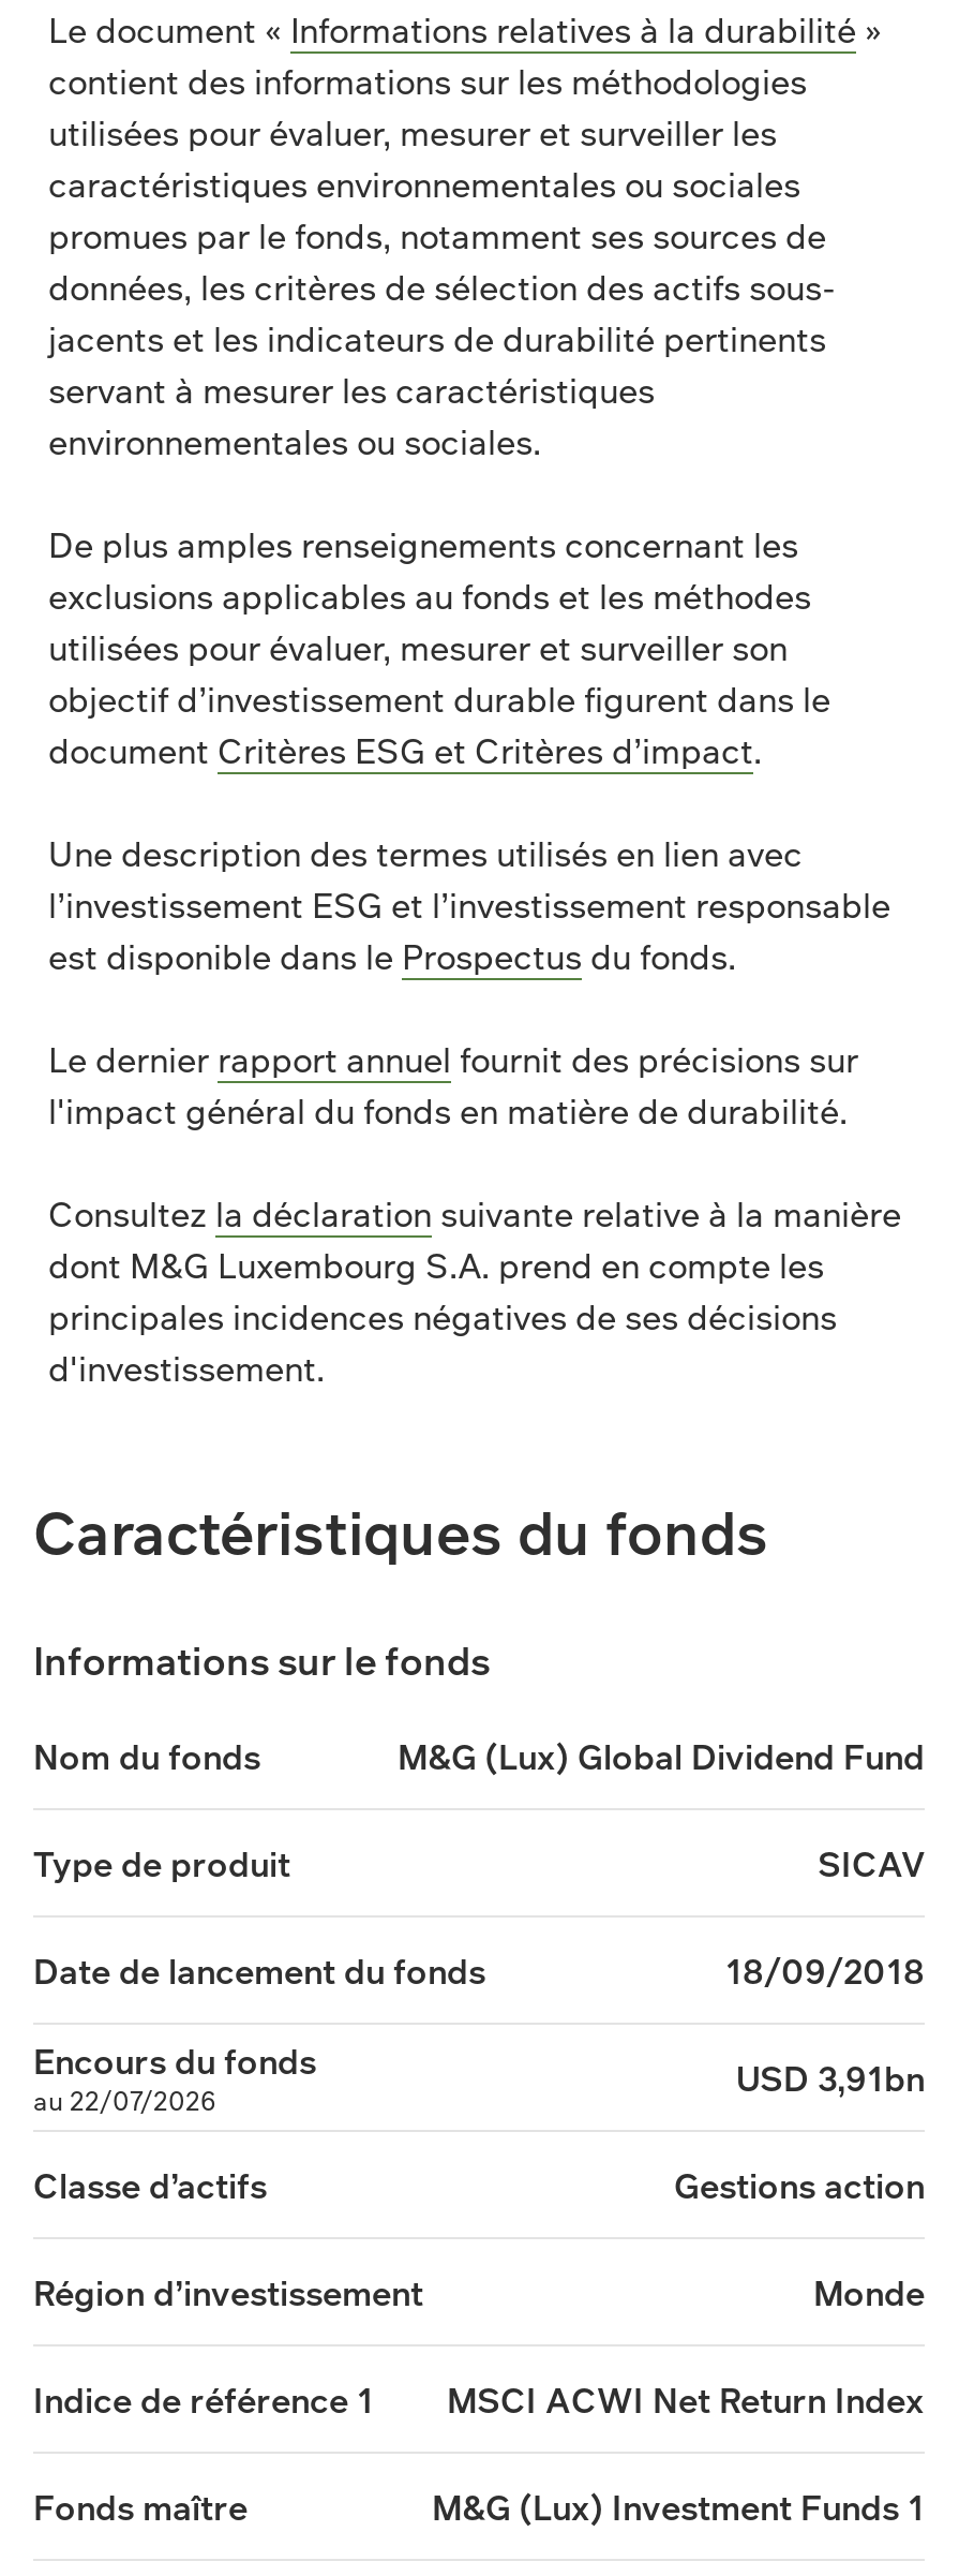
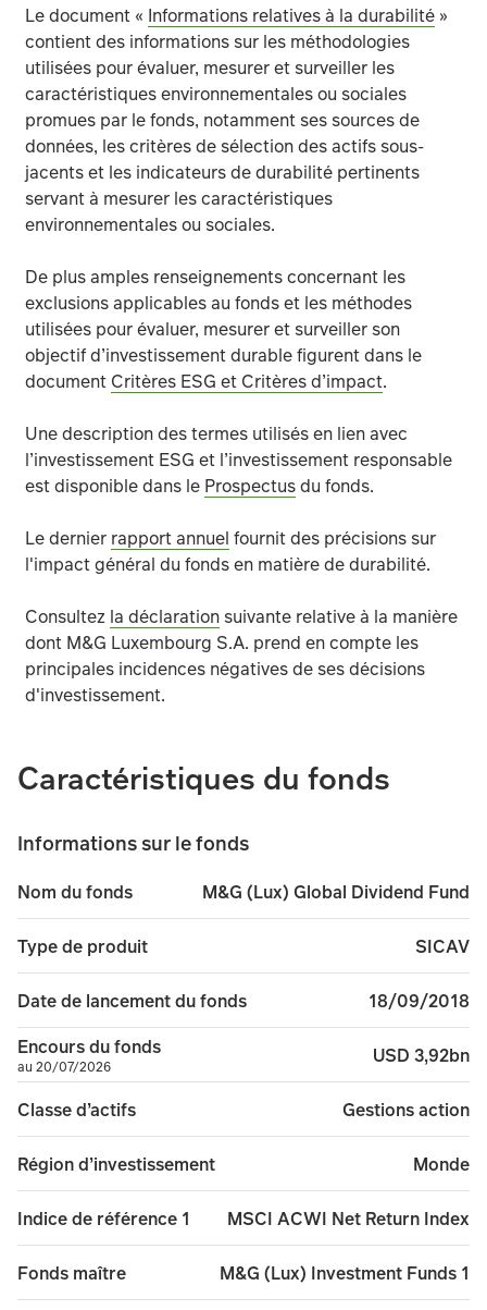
- USD 3,91bn
+ USD 3,92bn

- au 22/07/2026
+ au 20/07/2026
